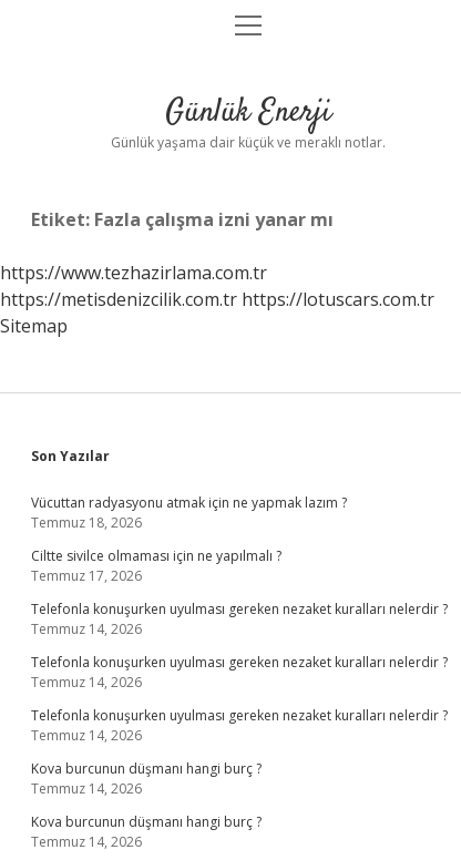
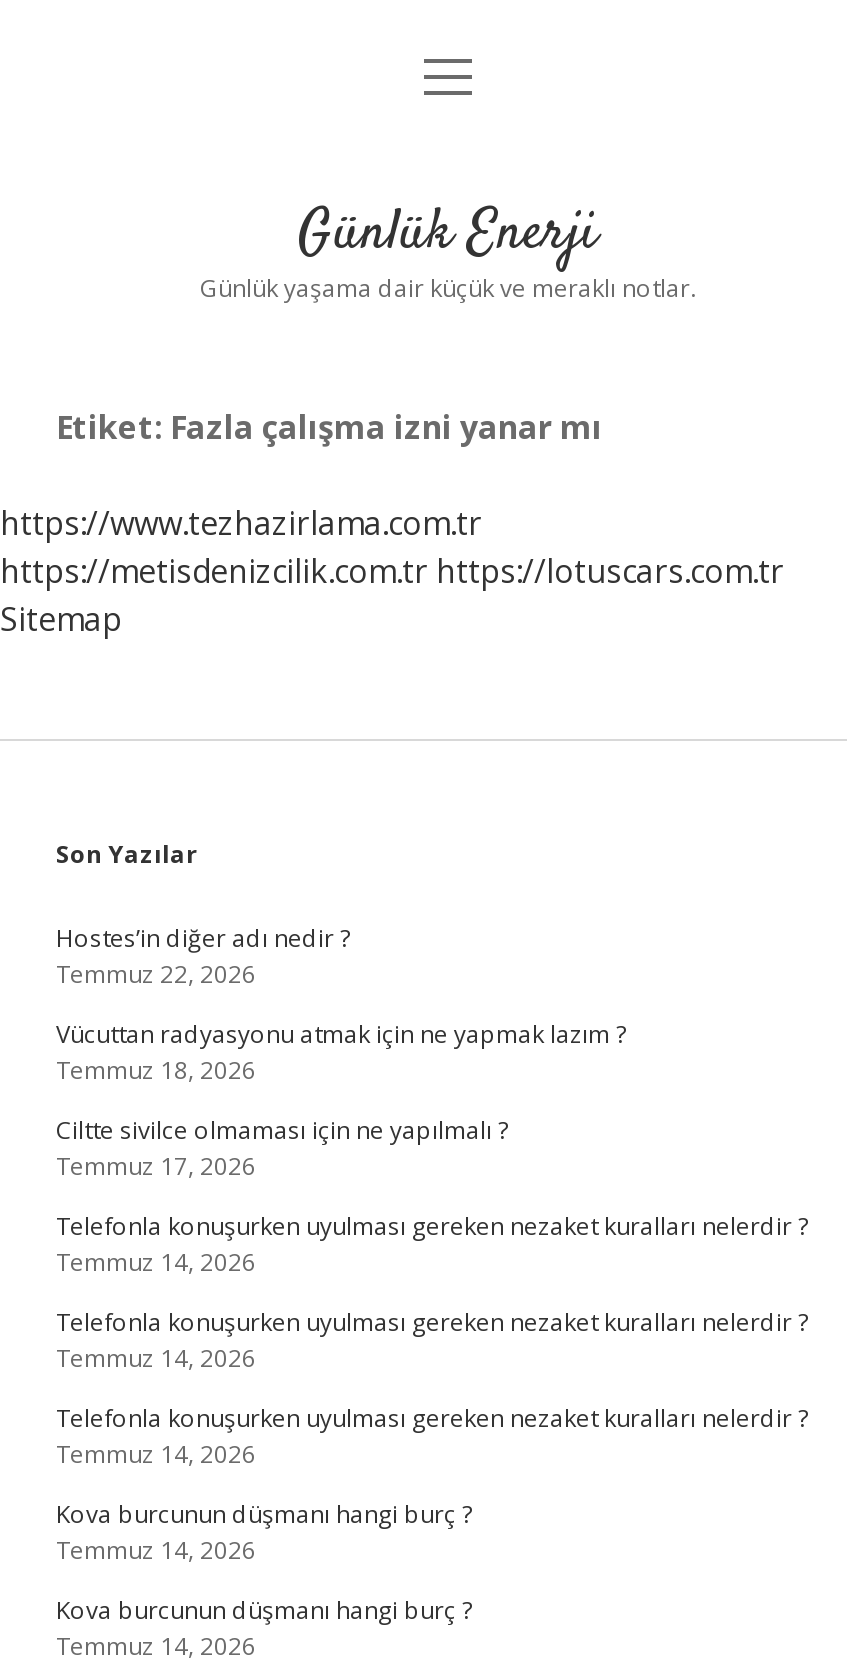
+ Hostes’in diğer adı nedir ?
+ Temmuz 22, 2026
